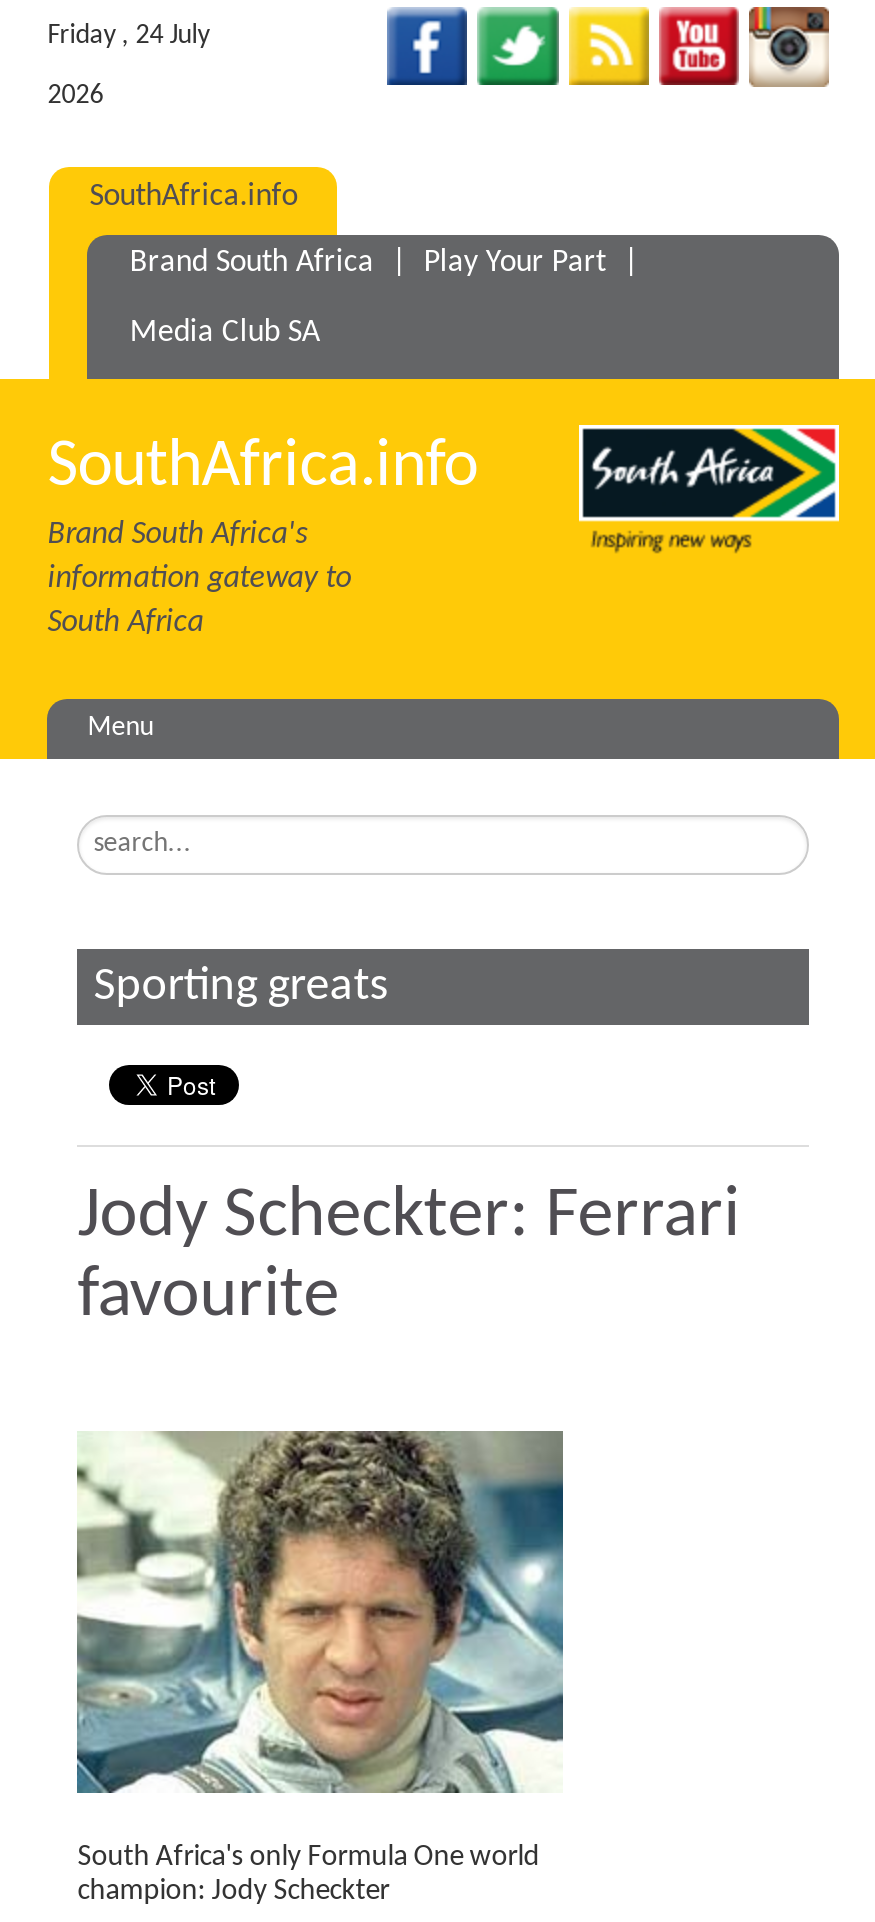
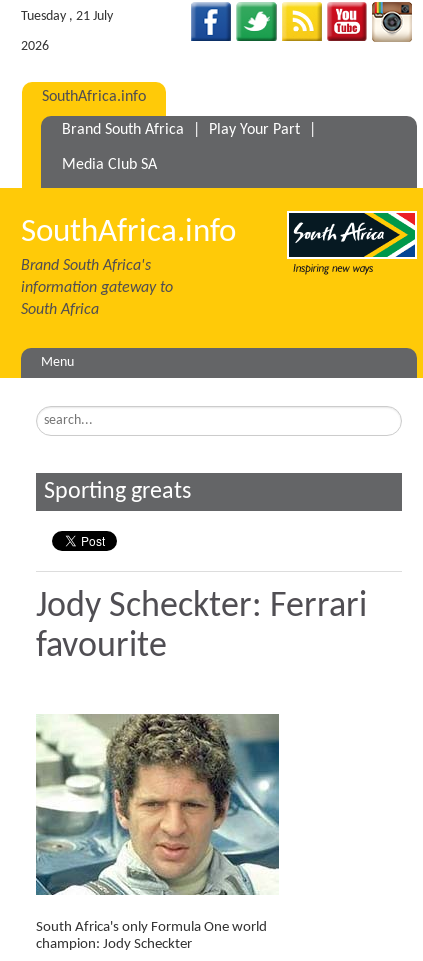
- Friday , 24 July
+ Tuesday , 21 July
